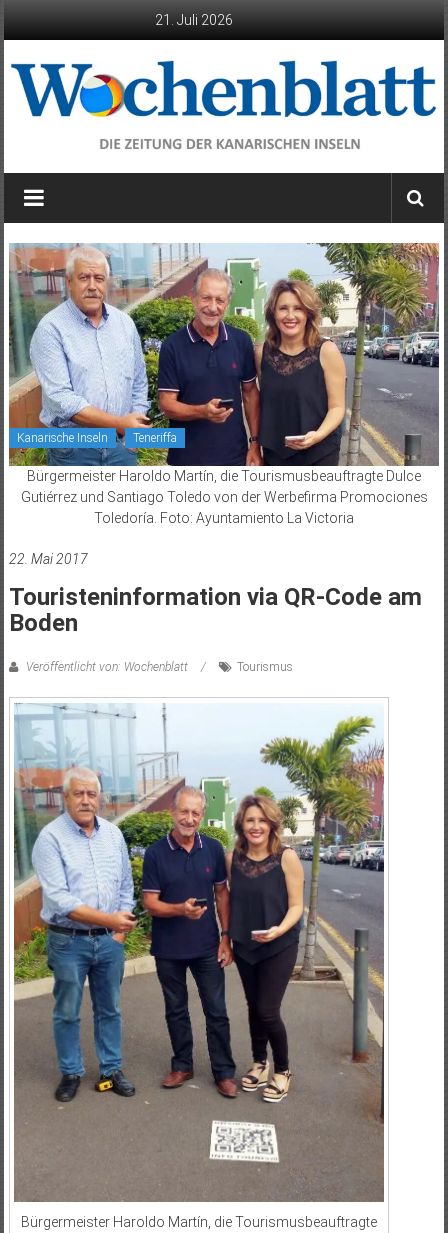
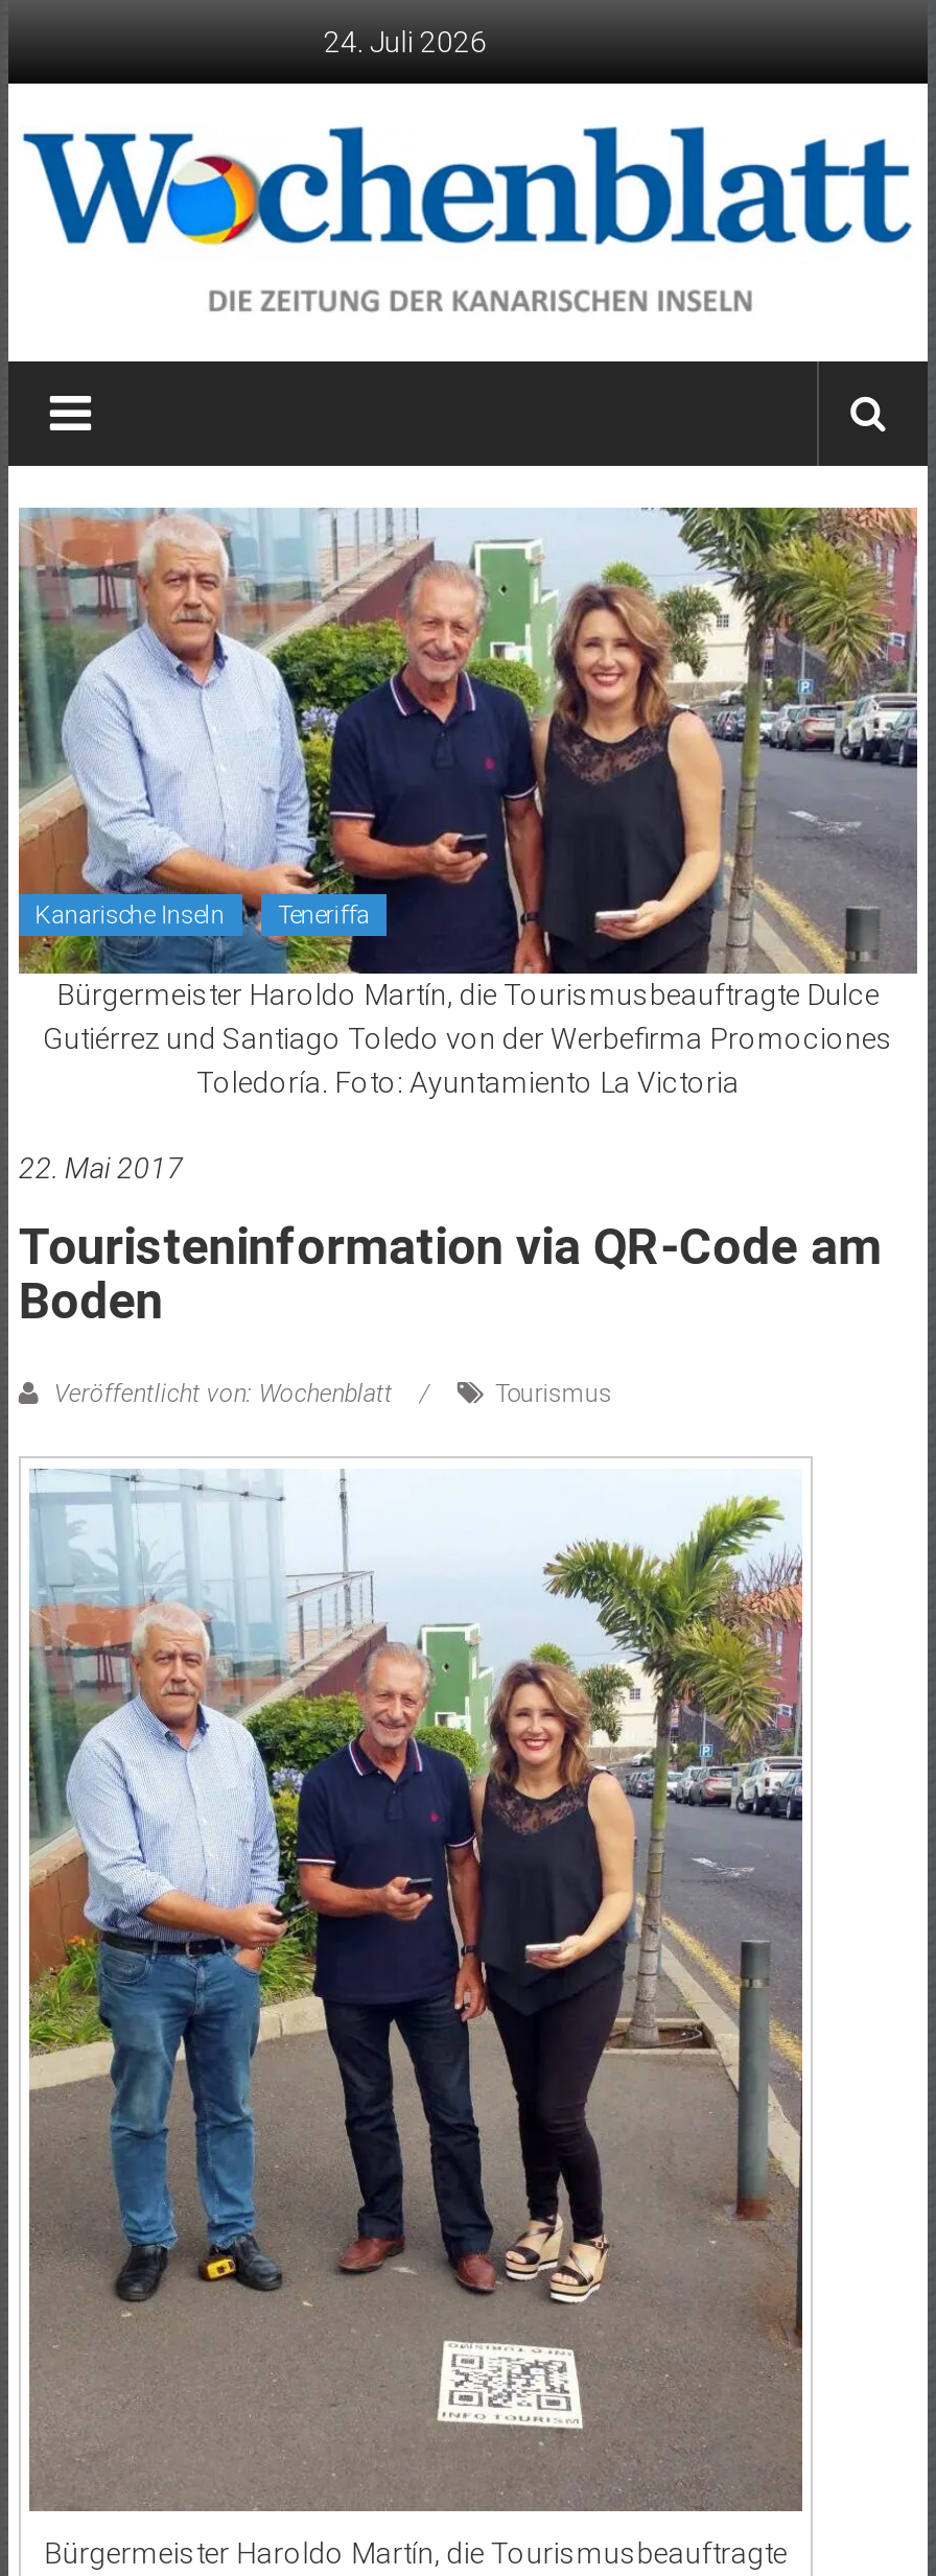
- 21. Juli 2026
+ 24. Juli 2026
